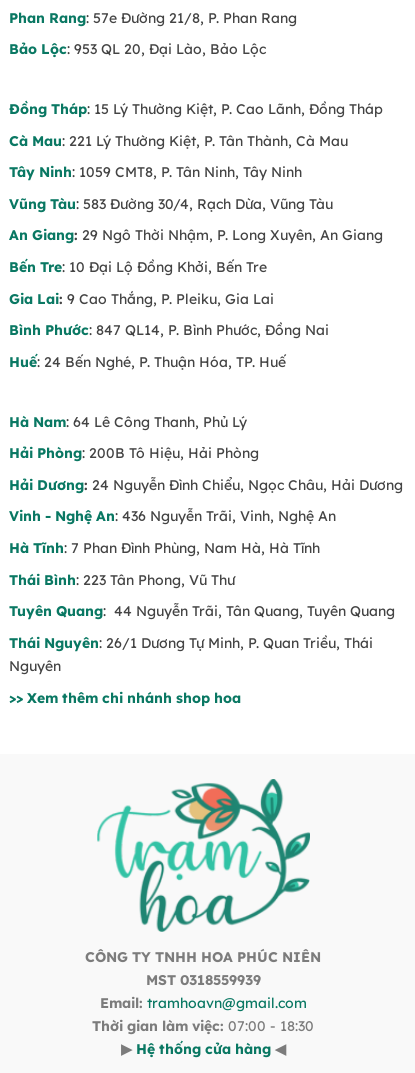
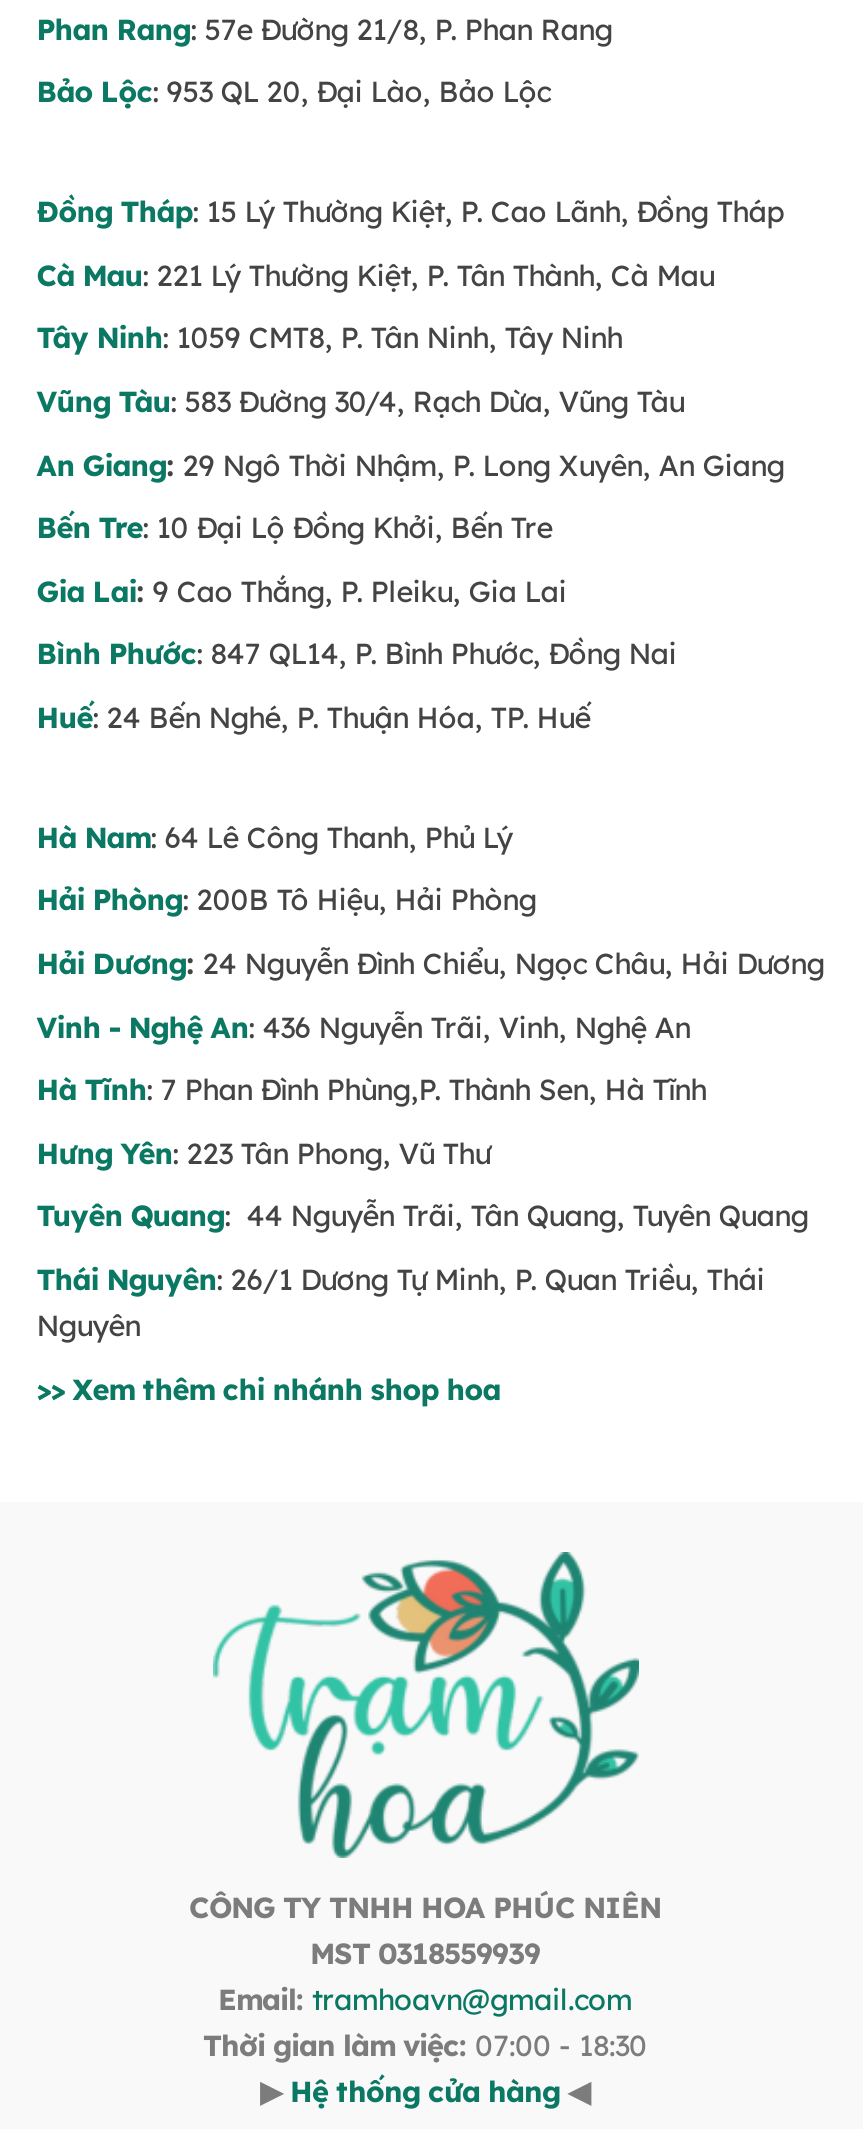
- Hà Tĩnh: 7 Phan Đình Phùng, Nam Hà, Hà Tĩnh
+ Hà Tĩnh: 7 Phan Đình Phùng,P. Thành Sen, Hà Tĩnh

- Thái Bình: 223 Tân Phong, Vũ Thư
+ Hưng Yên: 223 Tân Phong, Vũ Thư
